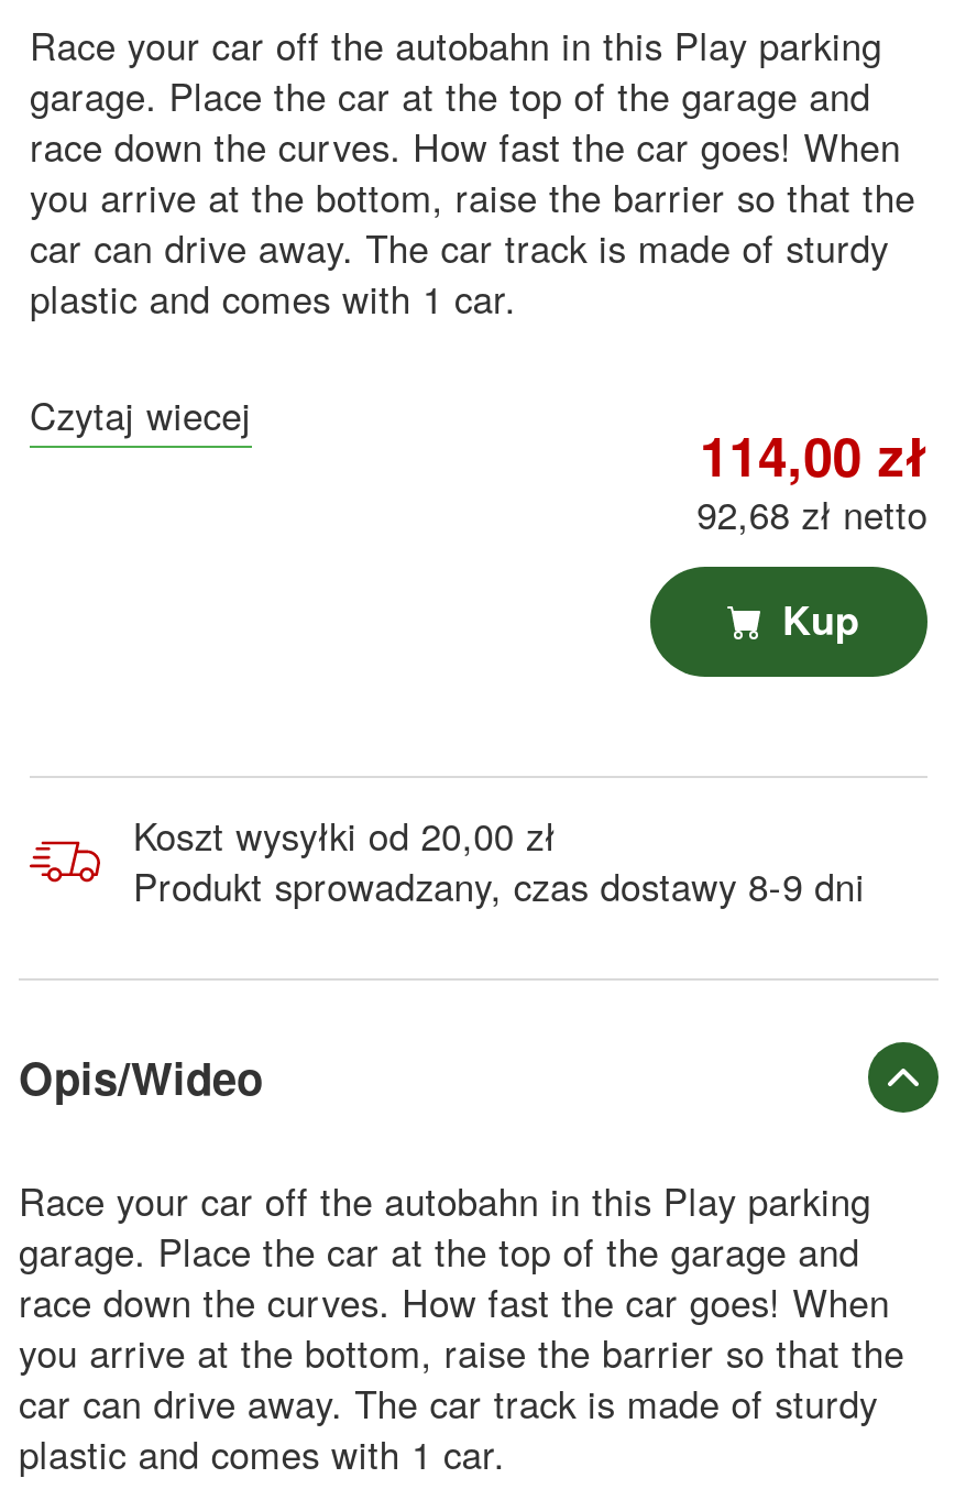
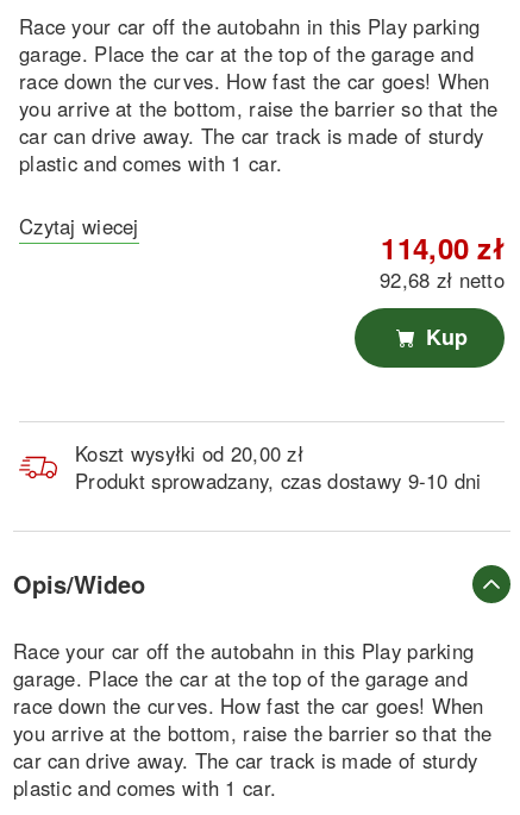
- Produkt sprowadzany, czas dostawy 8-9 dni
+ Produkt sprowadzany, czas dostawy 9-10 dni
